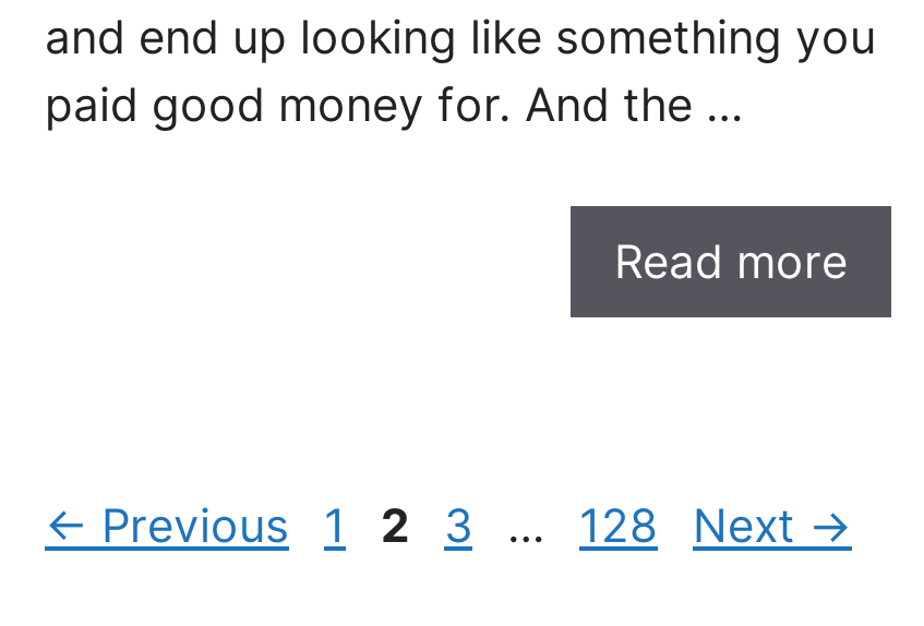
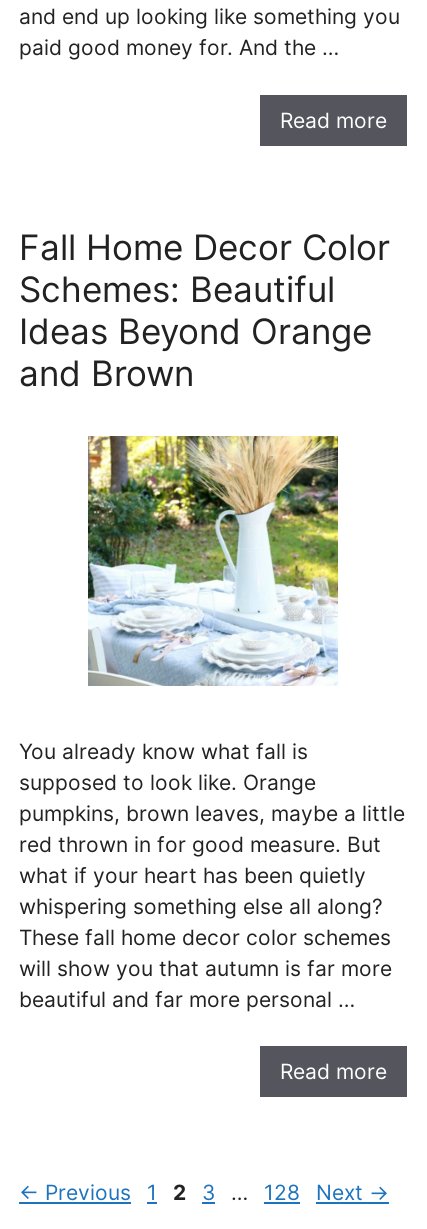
+ Fall Home Decor Color
+ Schemes: Beautiful
+ Ideas Beyond Orange
+ and Brown

+ You already know what fall is
+ supposed to look like. Orange
+ pumpkins, brown leaves, maybe a little
+ red thrown in for good measure. But
+ what if your heart has been quietly
+ whispering something else all along?
+ These fall home decor color schemes
+ will show you that autumn is far more
+ beautiful and far more personal …
+ Read more

+ [image]
